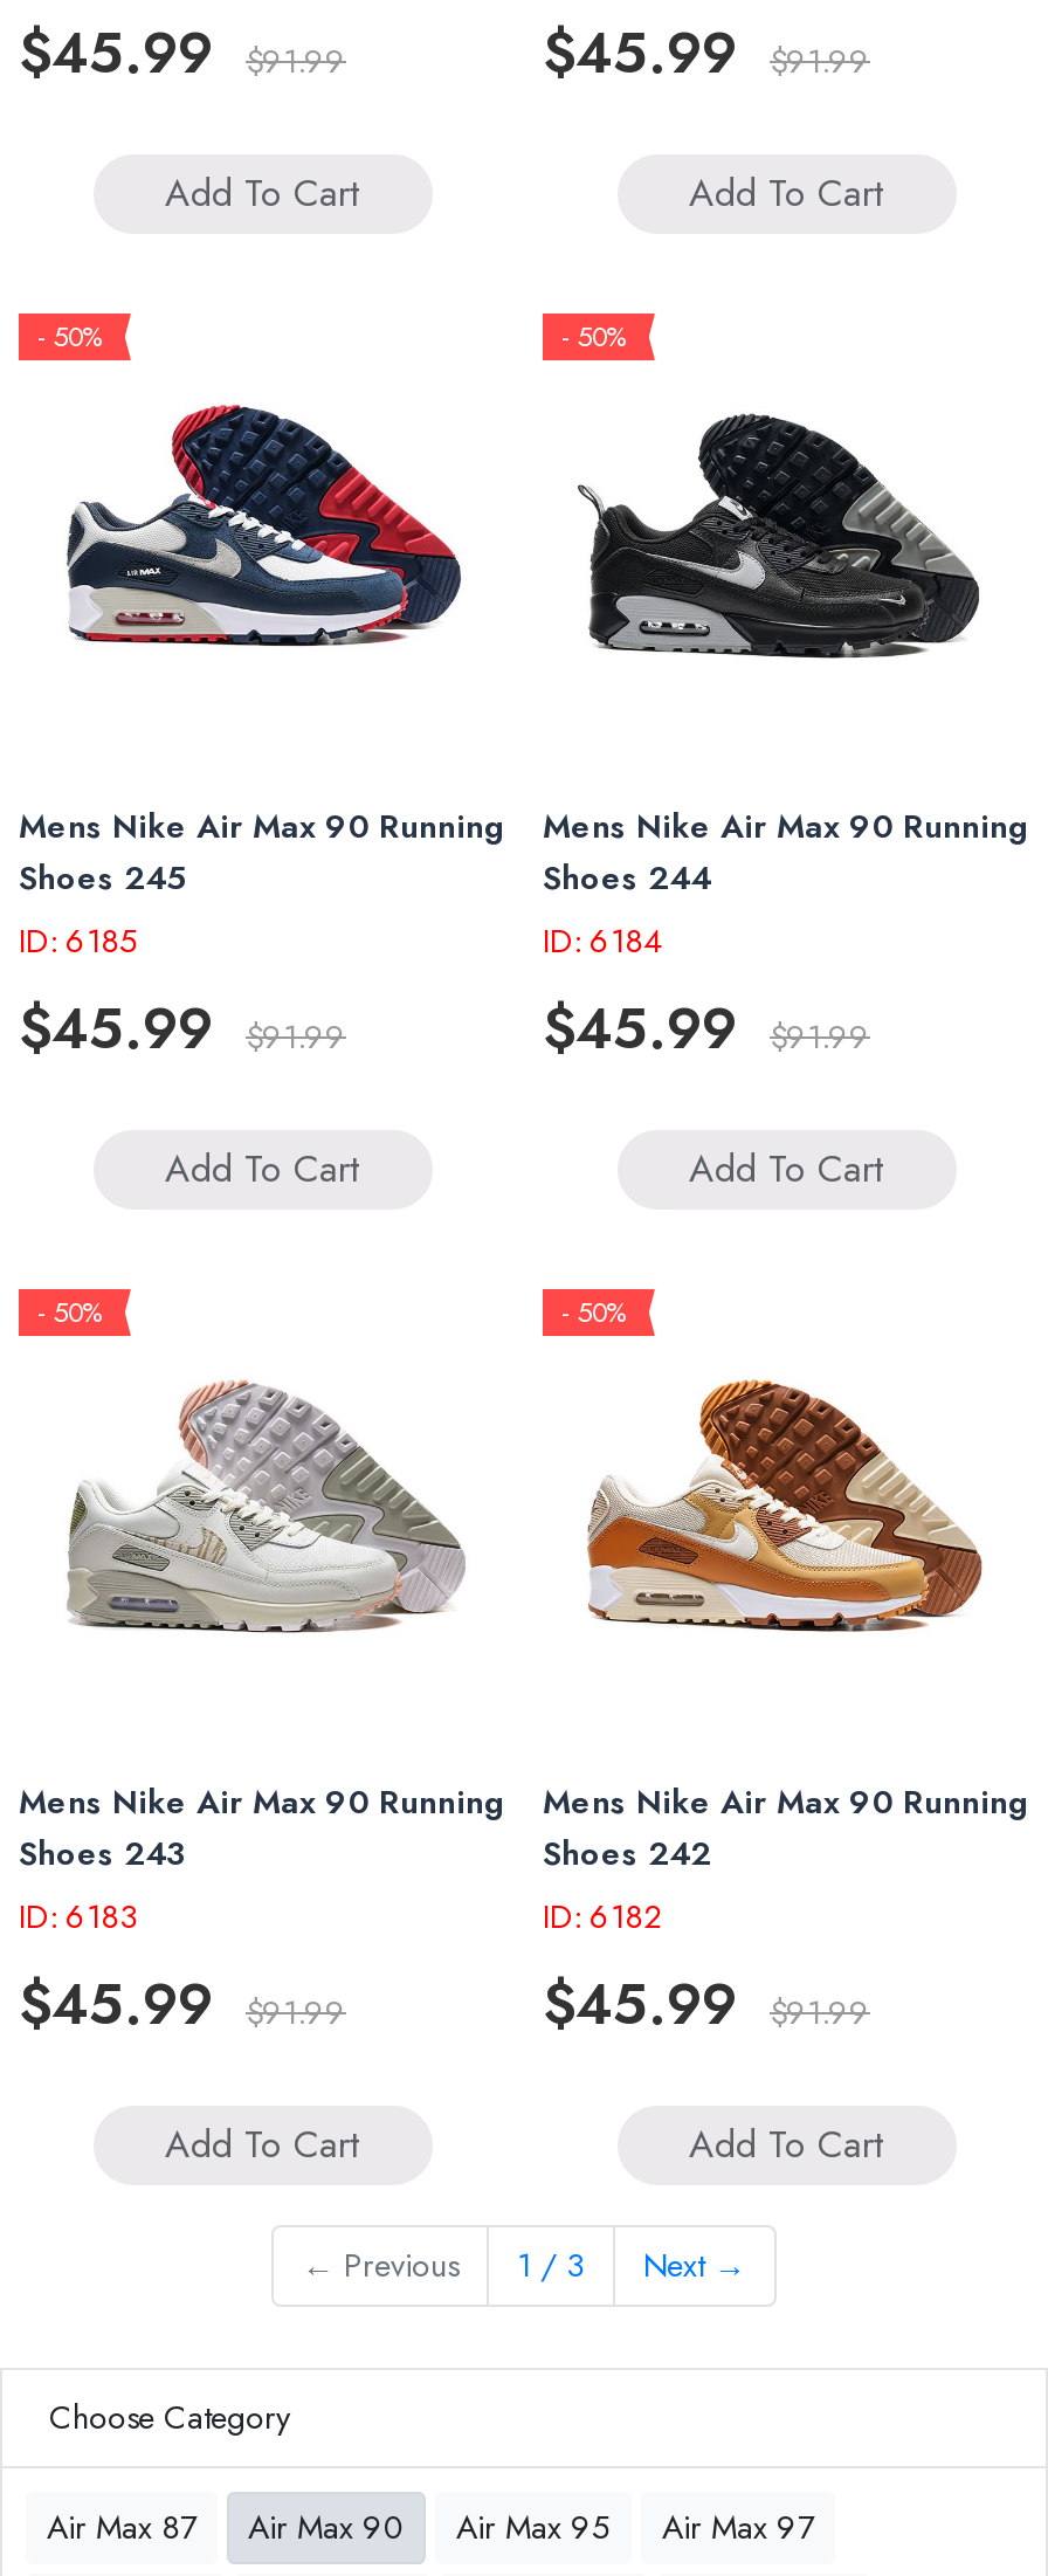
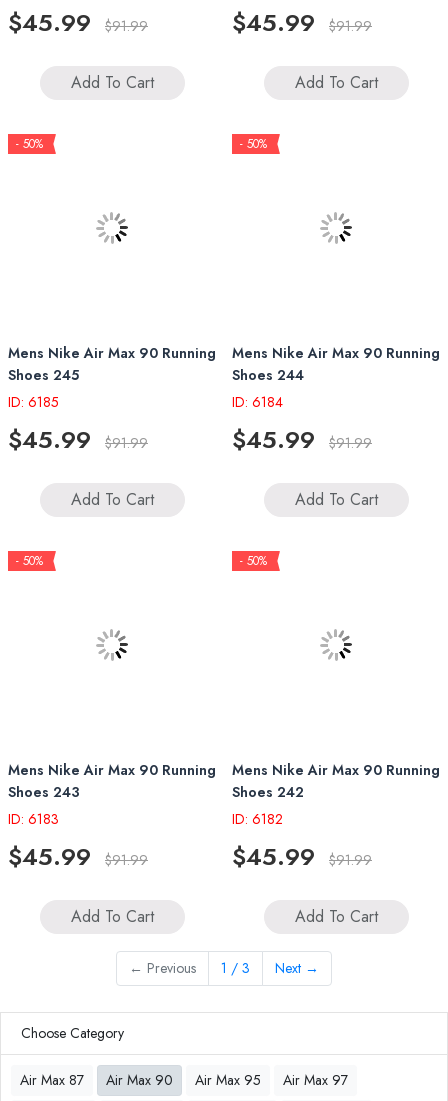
- [image]

- [image]

- [image]

- [image]
